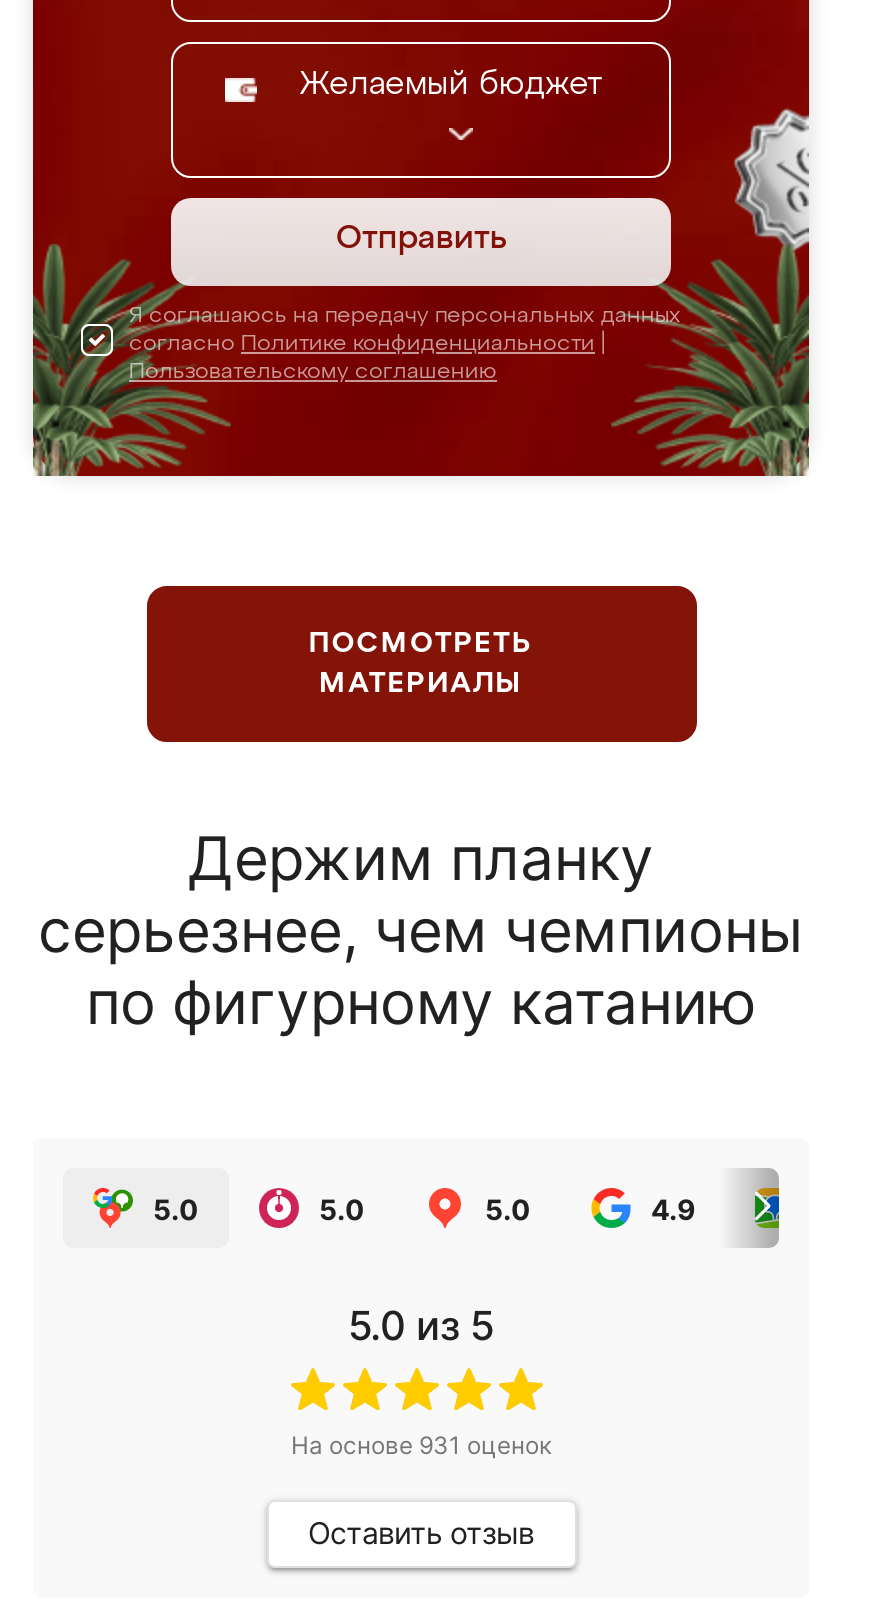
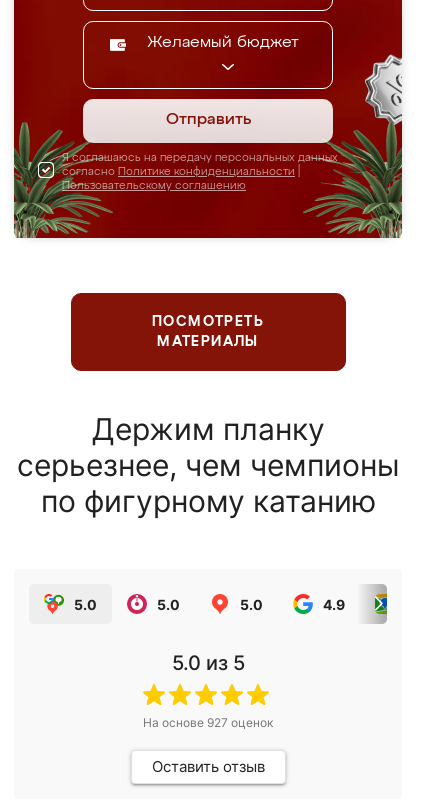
- На основе 931 оценок
+ На основе 927 оценок
